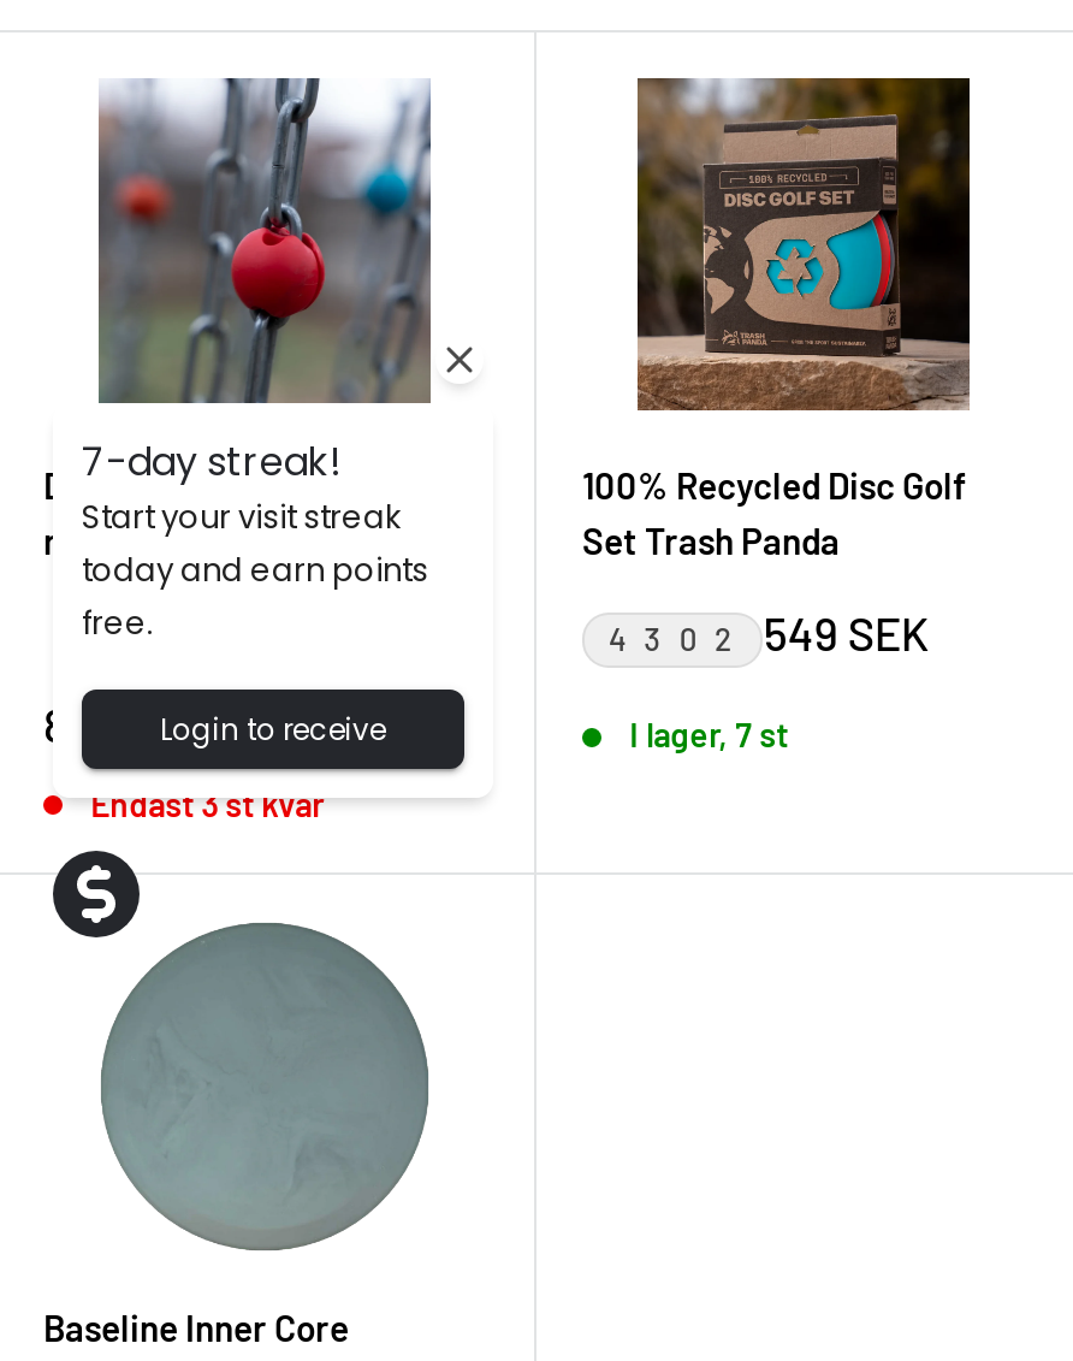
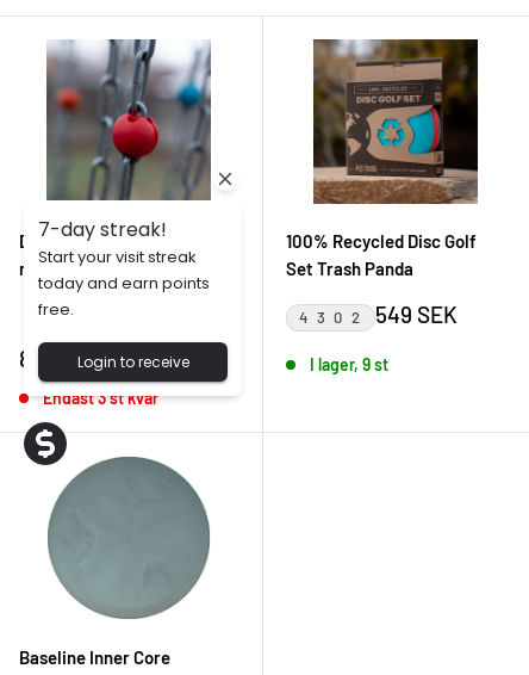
- I lager, 7 st
+ I lager, 9 st
